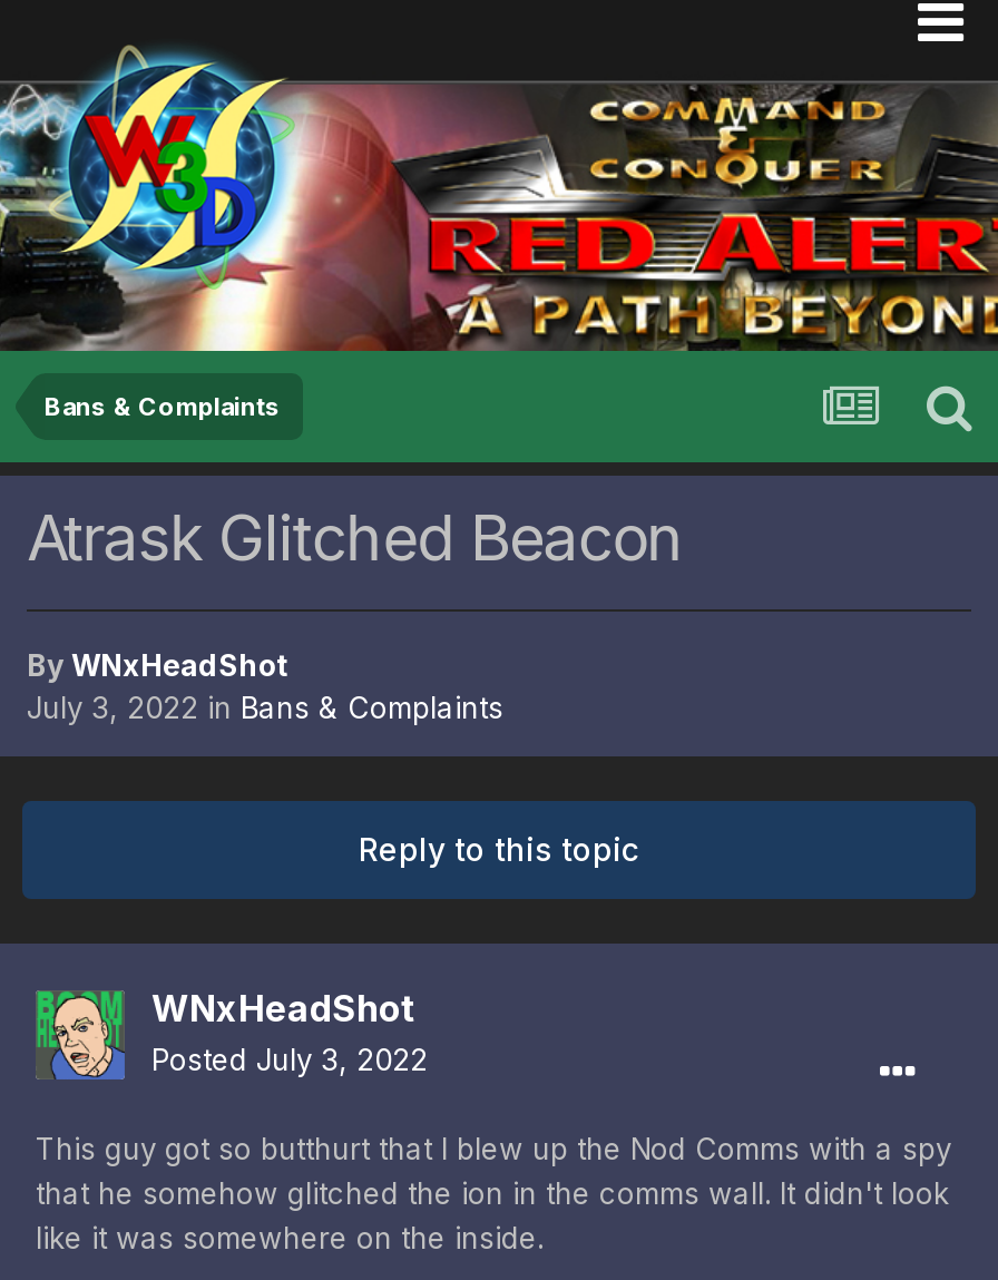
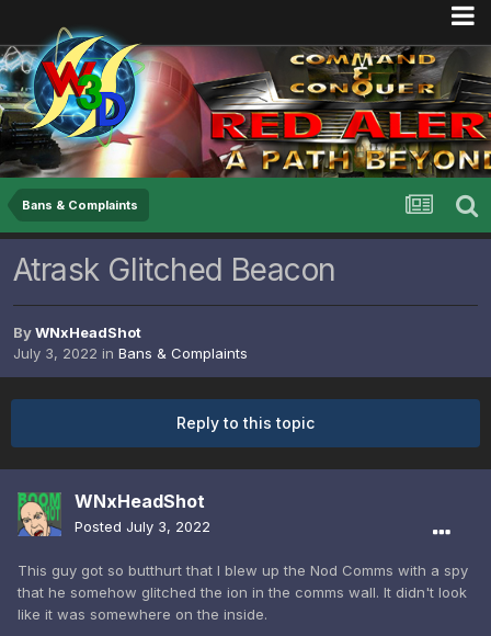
- [image]
+ [image]
